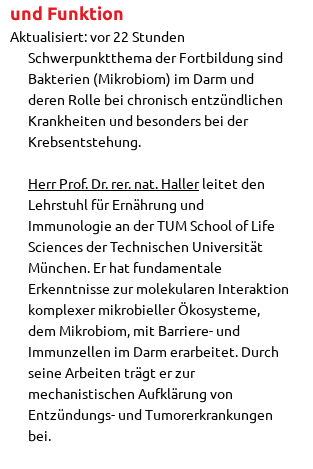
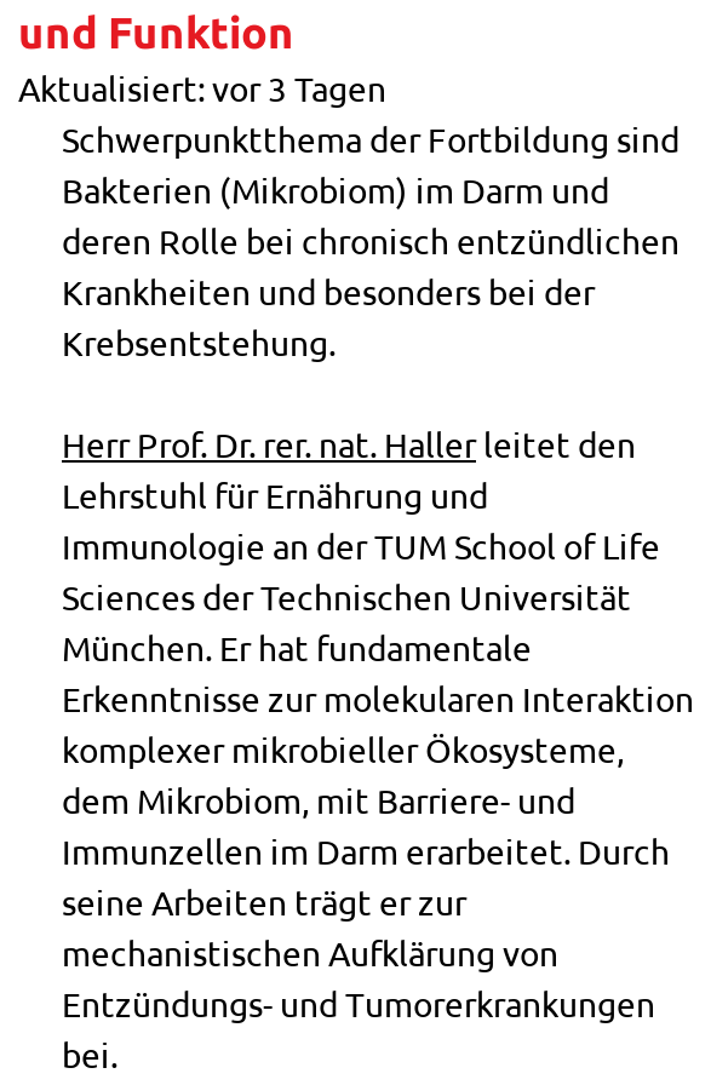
- Aktualisiert: vor 22 Stunden
+ Aktualisiert: vor 3 Tagen
